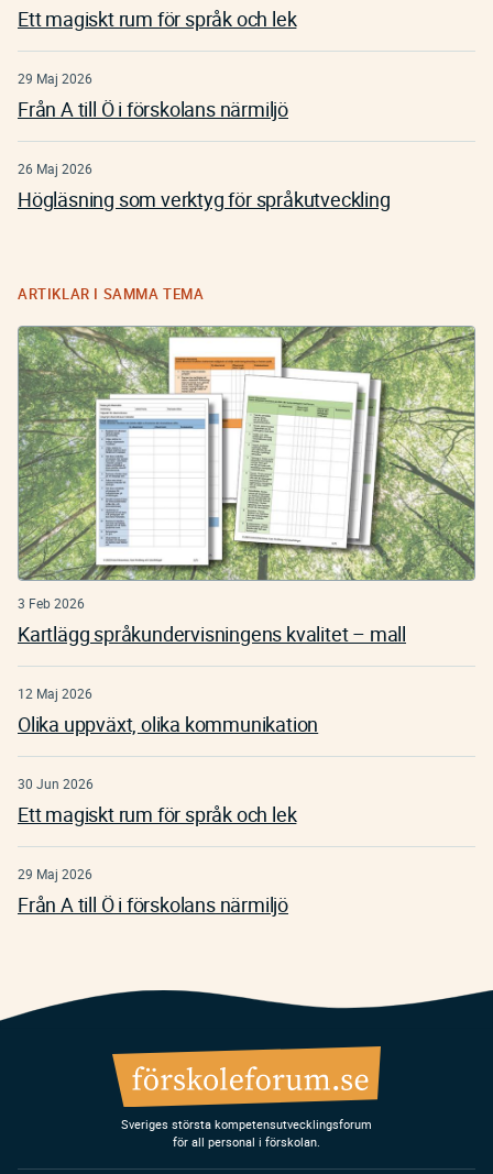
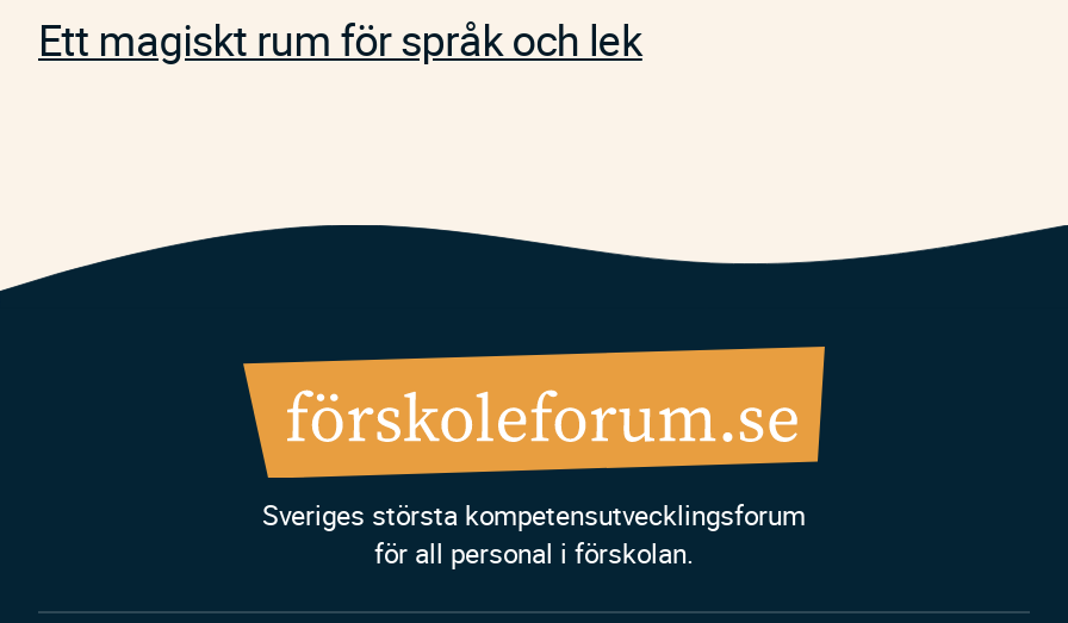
- 29 Maj 2026
- Från A till Ö i förskolans närmiljö
- 26 Maj 2026
- Högläsning som verktyg för språkutveckling

- ARTIKLAR I SAMMA TEMA

- [image]
- 3 Feb 2026
- Kartlägg språkundervisningens kvalitet – mall
- 12 Maj 2026
- Olika uppväxt, olika kommunikation
- 30 Jun 2026
- Ett magiskt rum för språk och lek
- 29 Maj 2026
- Från A till Ö i förskolans närmiljö
